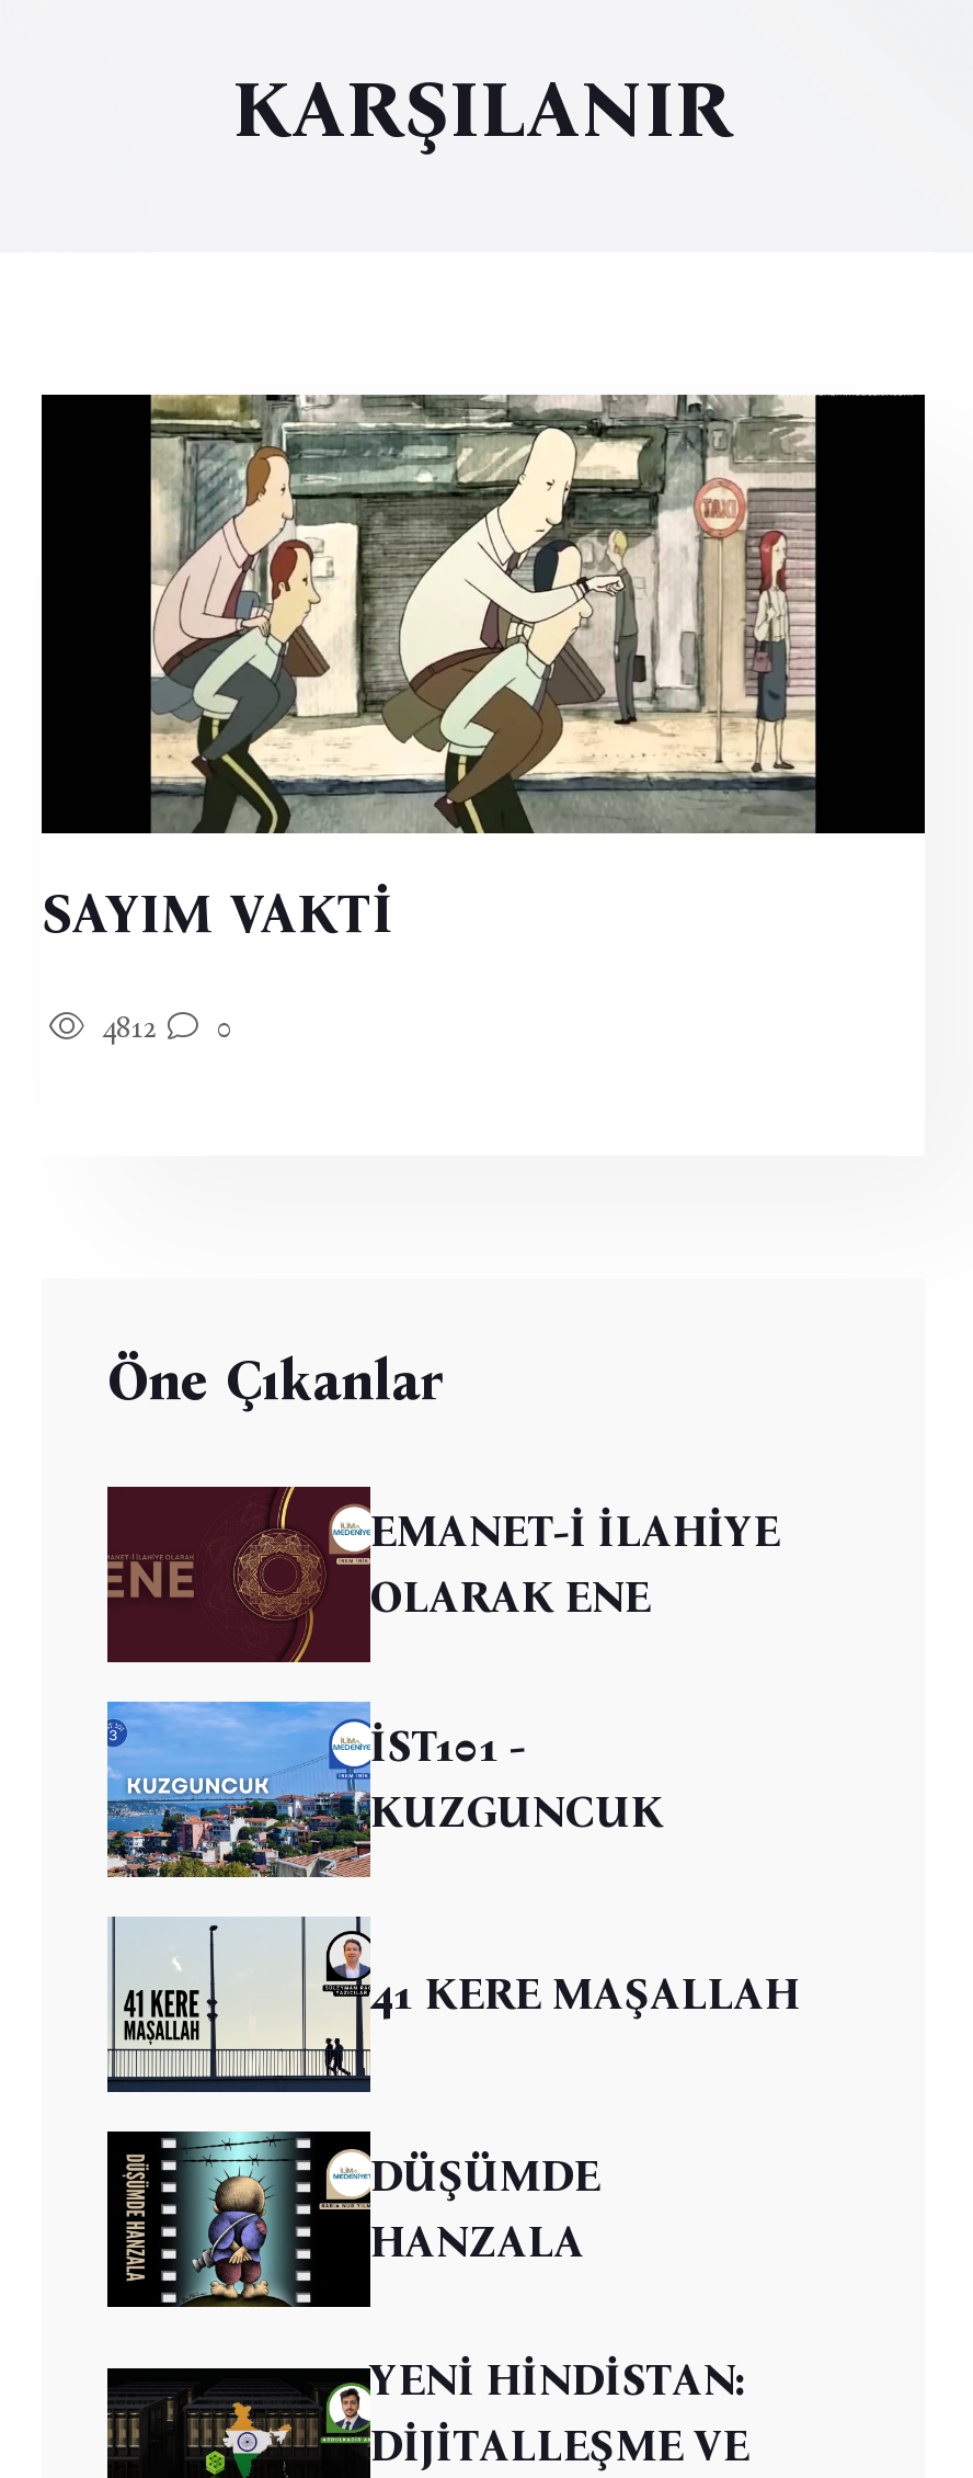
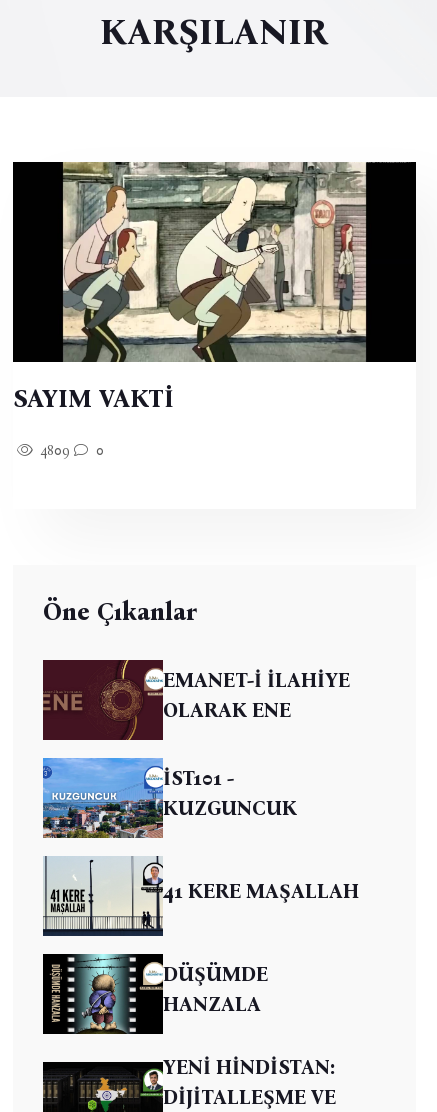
- 4812
+ 4809
